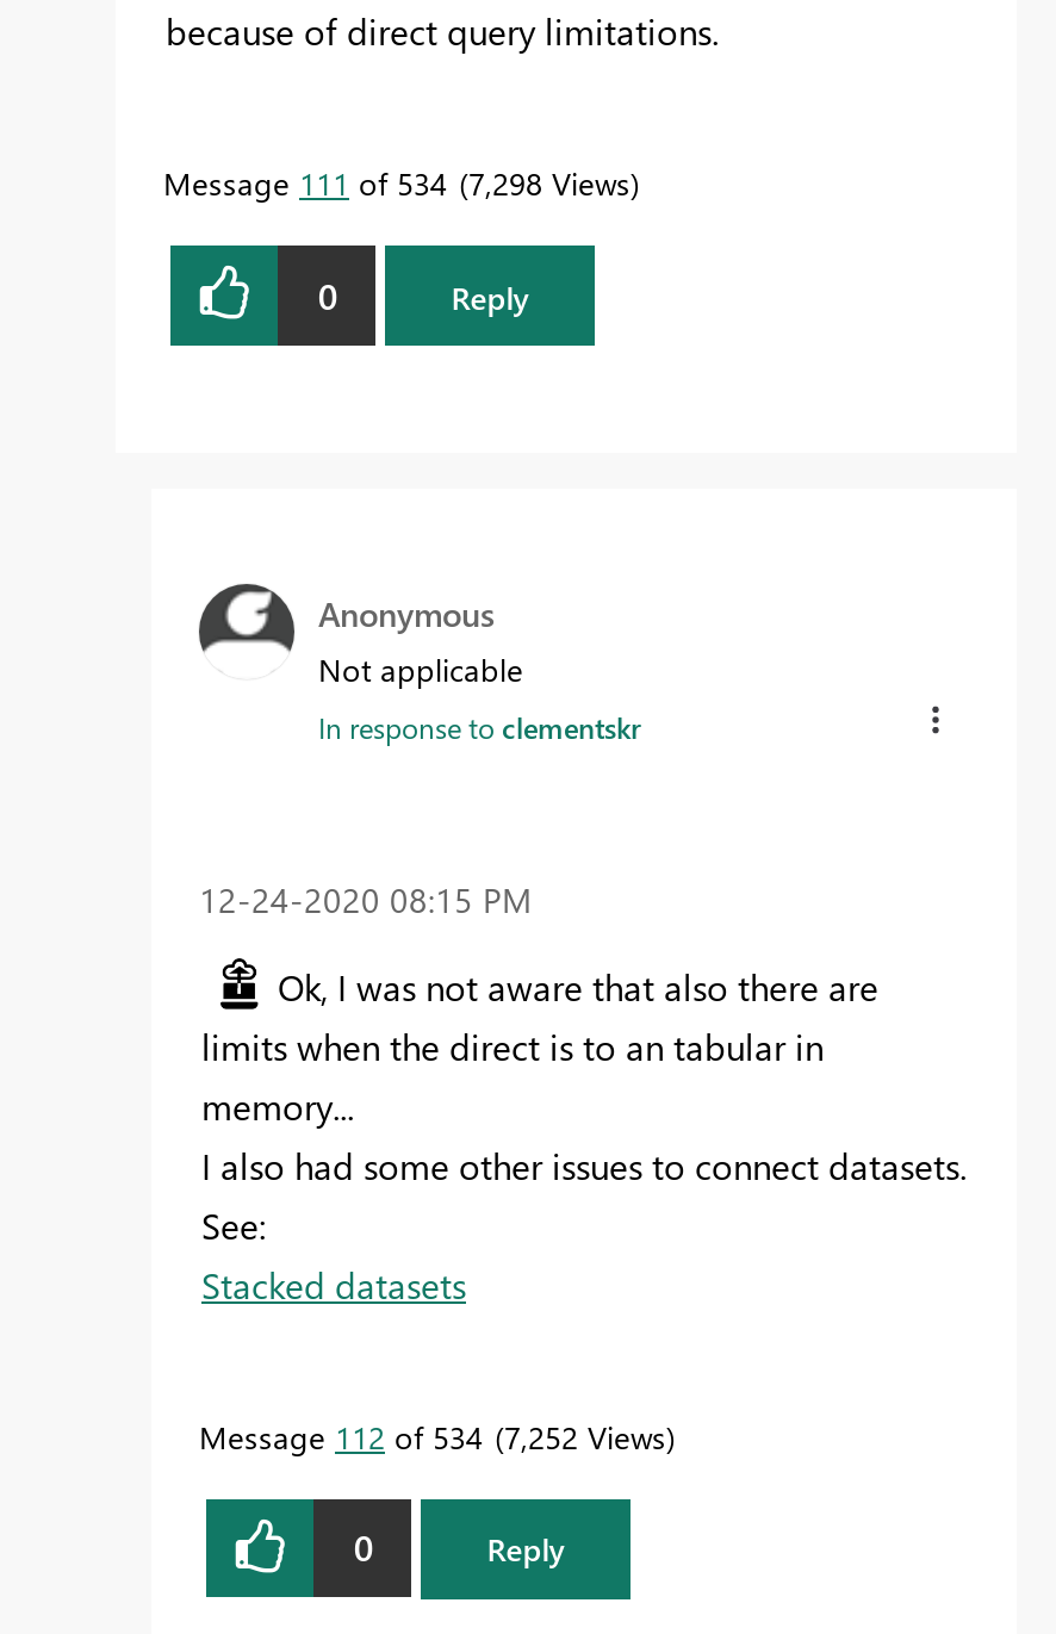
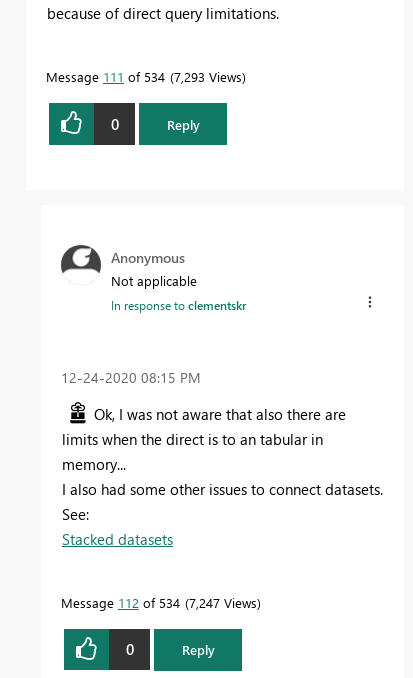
- Message 111 of 534 7,298 Views
+ Message 111 of 534 7,293 Views

- Message 112 of 534 7,252 Views
+ Message 112 of 534 7,247 Views
